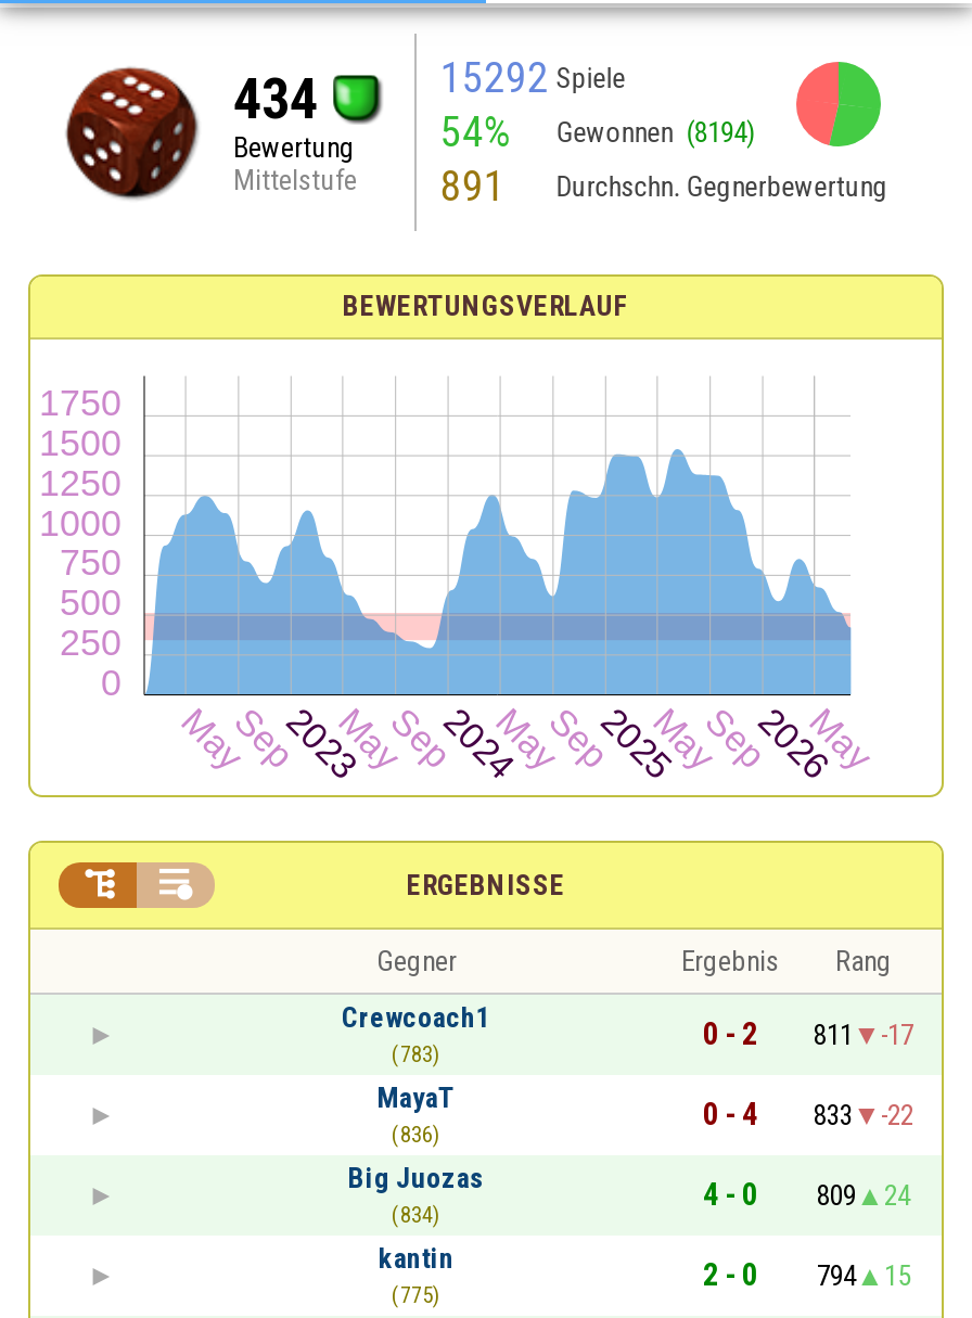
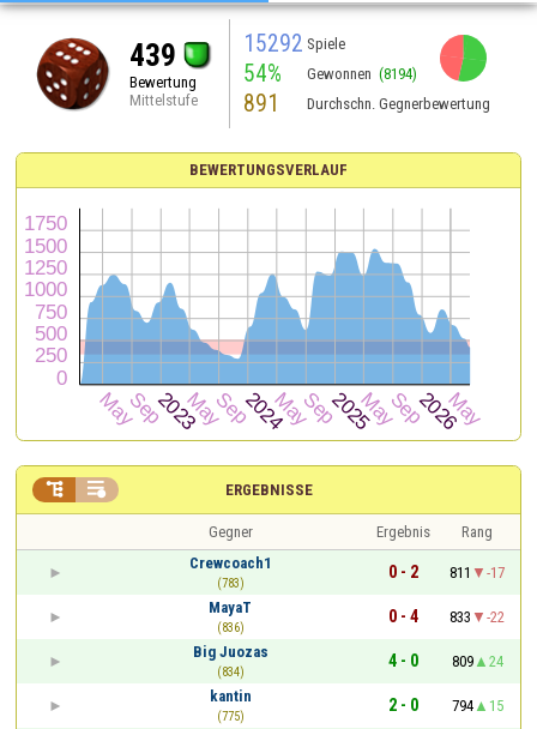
- 434
+ 439
